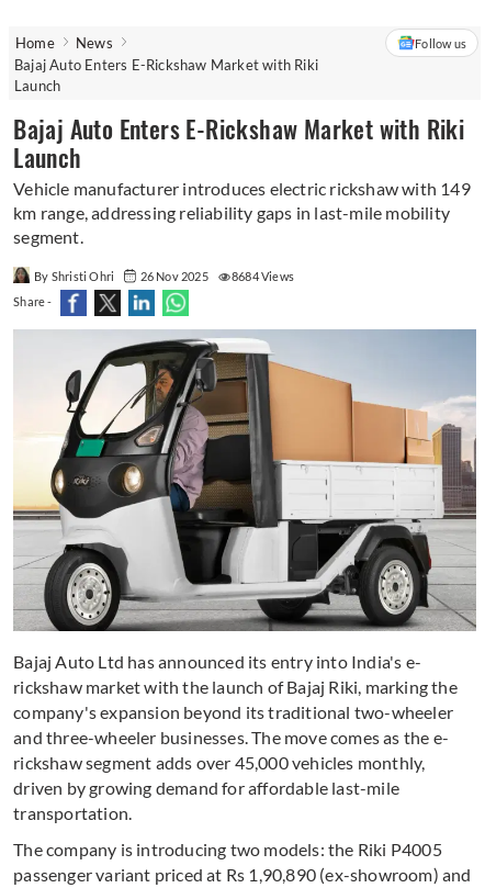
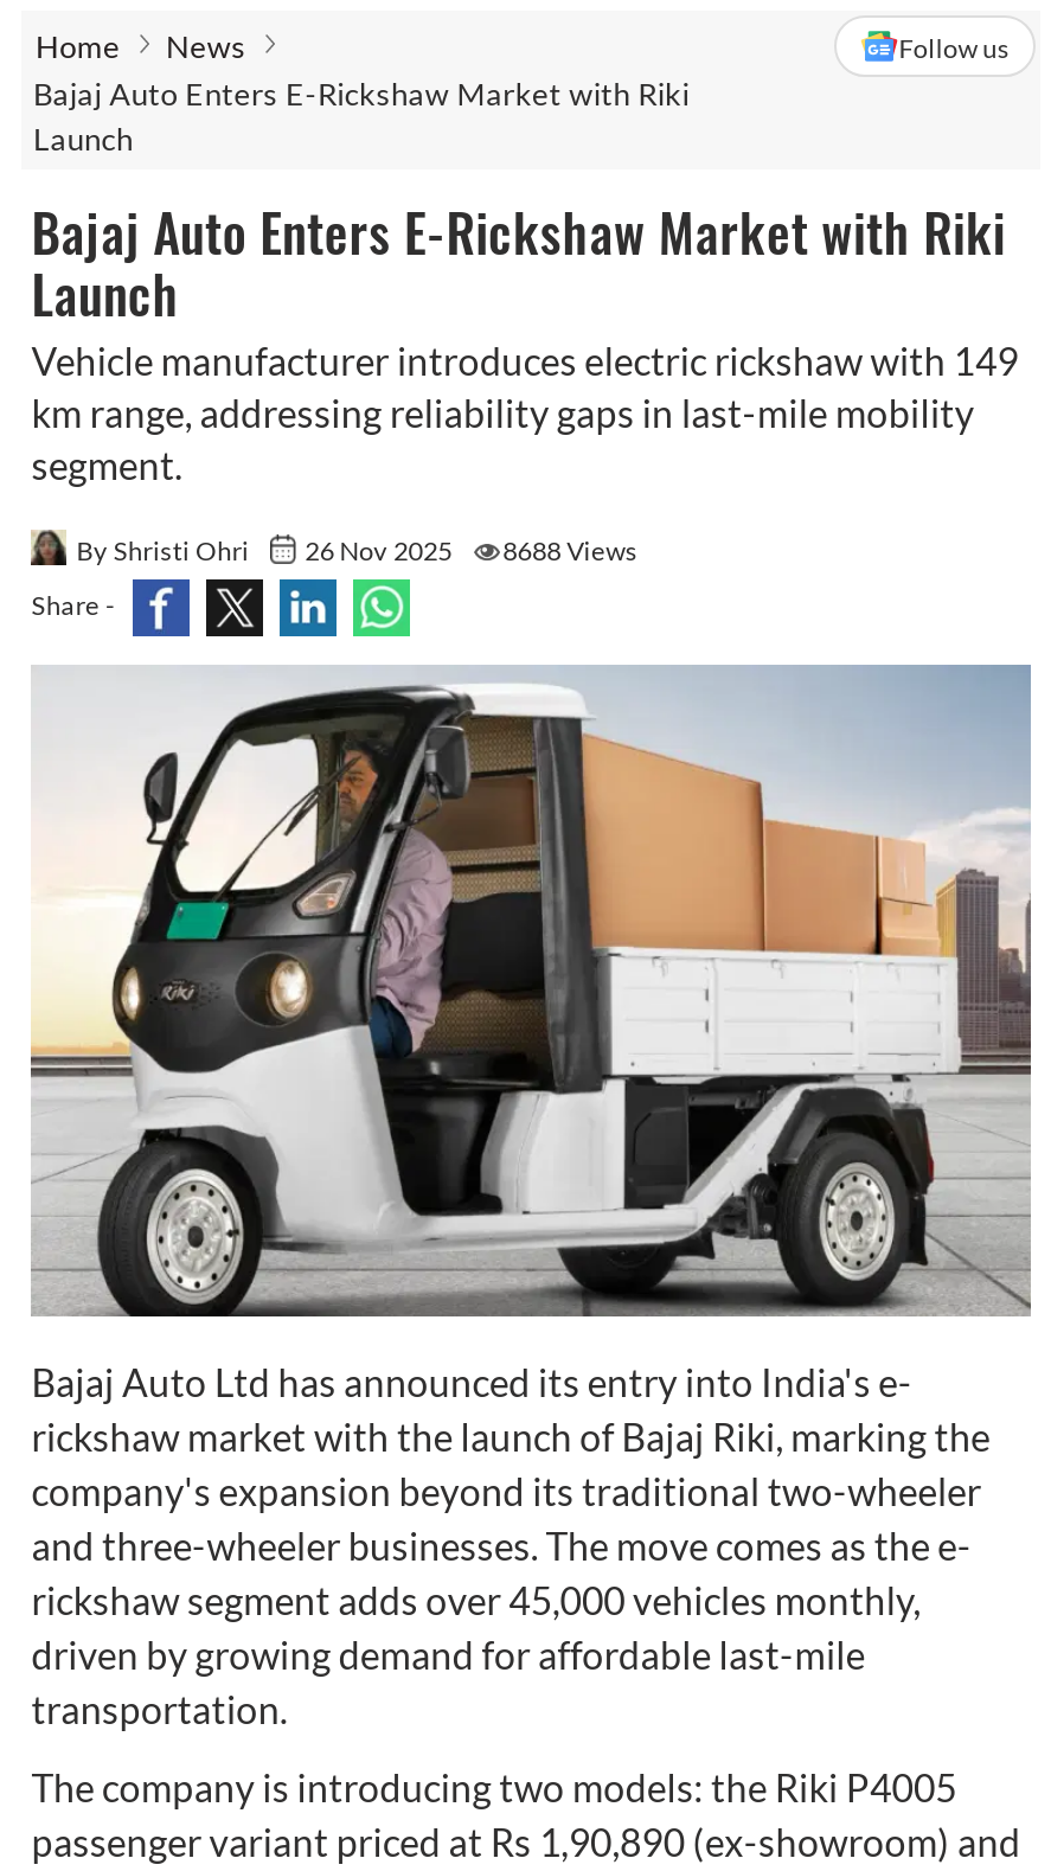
- By Shristi Ohri 26 Nov 2025 8684 Views
+ By Shristi Ohri 26 Nov 2025 8688 Views
